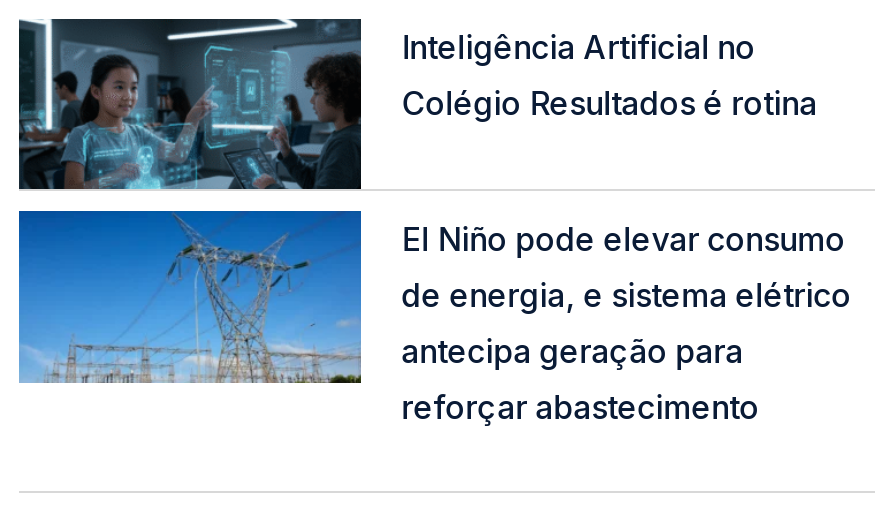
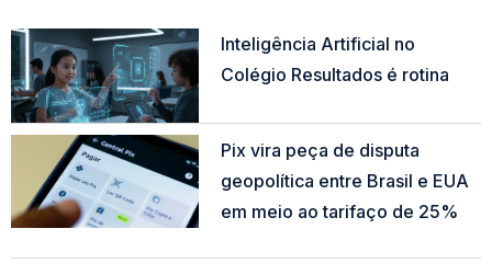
- [image]
- El Niño pode elevar consumo
- de energia, e sistema elétrico
- antecipa geração para
- reforçar abastecimento
+ [image]
+ Pix vira peça de disputa
+ geopolítica entre Brasil e EUA
+ em meio ao tarifaço de 25%
